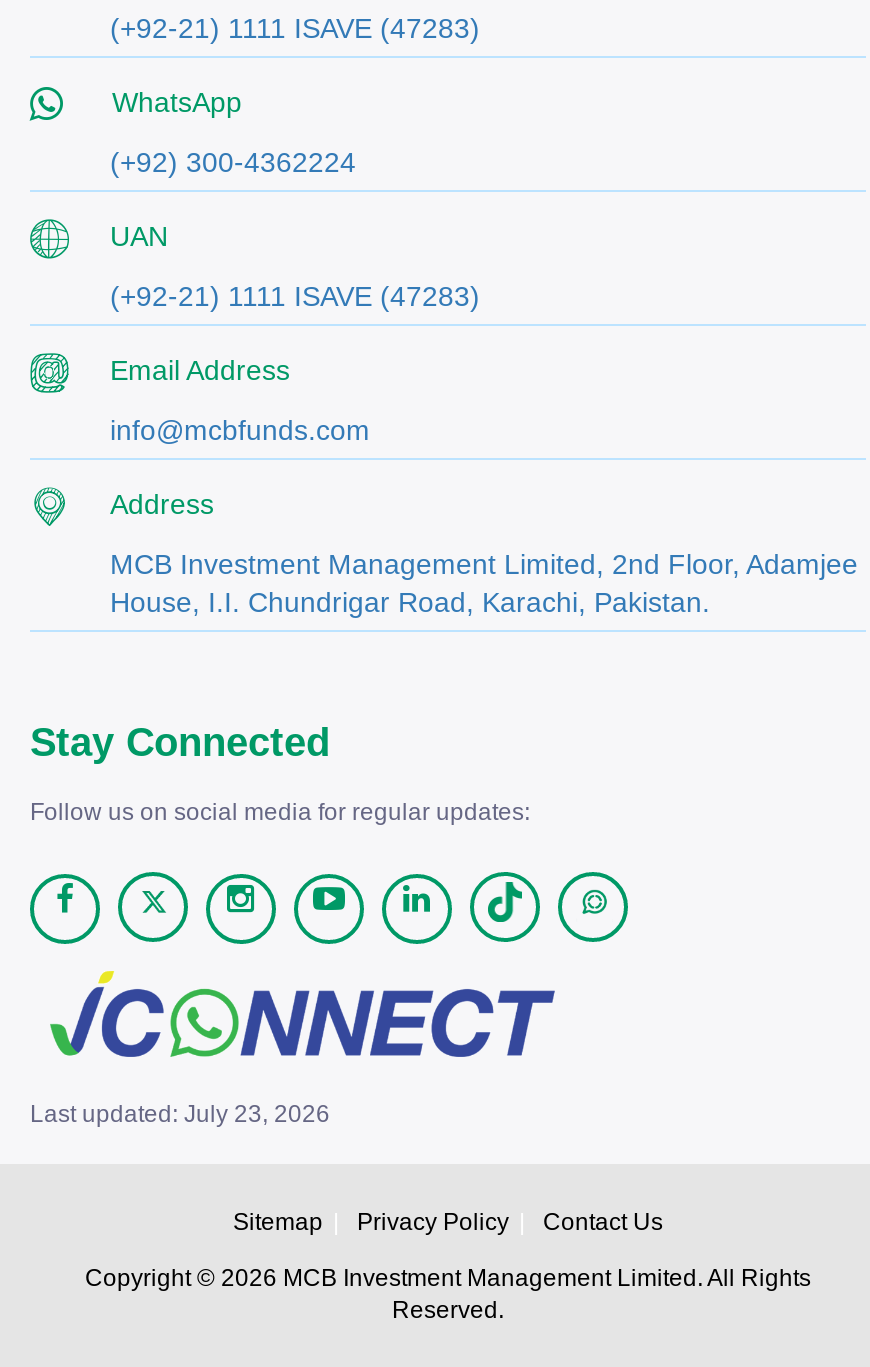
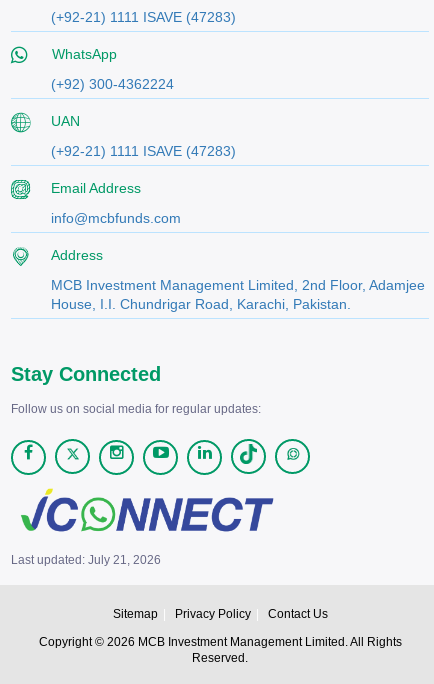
- Last updated: July 23, 2026
+ Last updated: July 21, 2026
